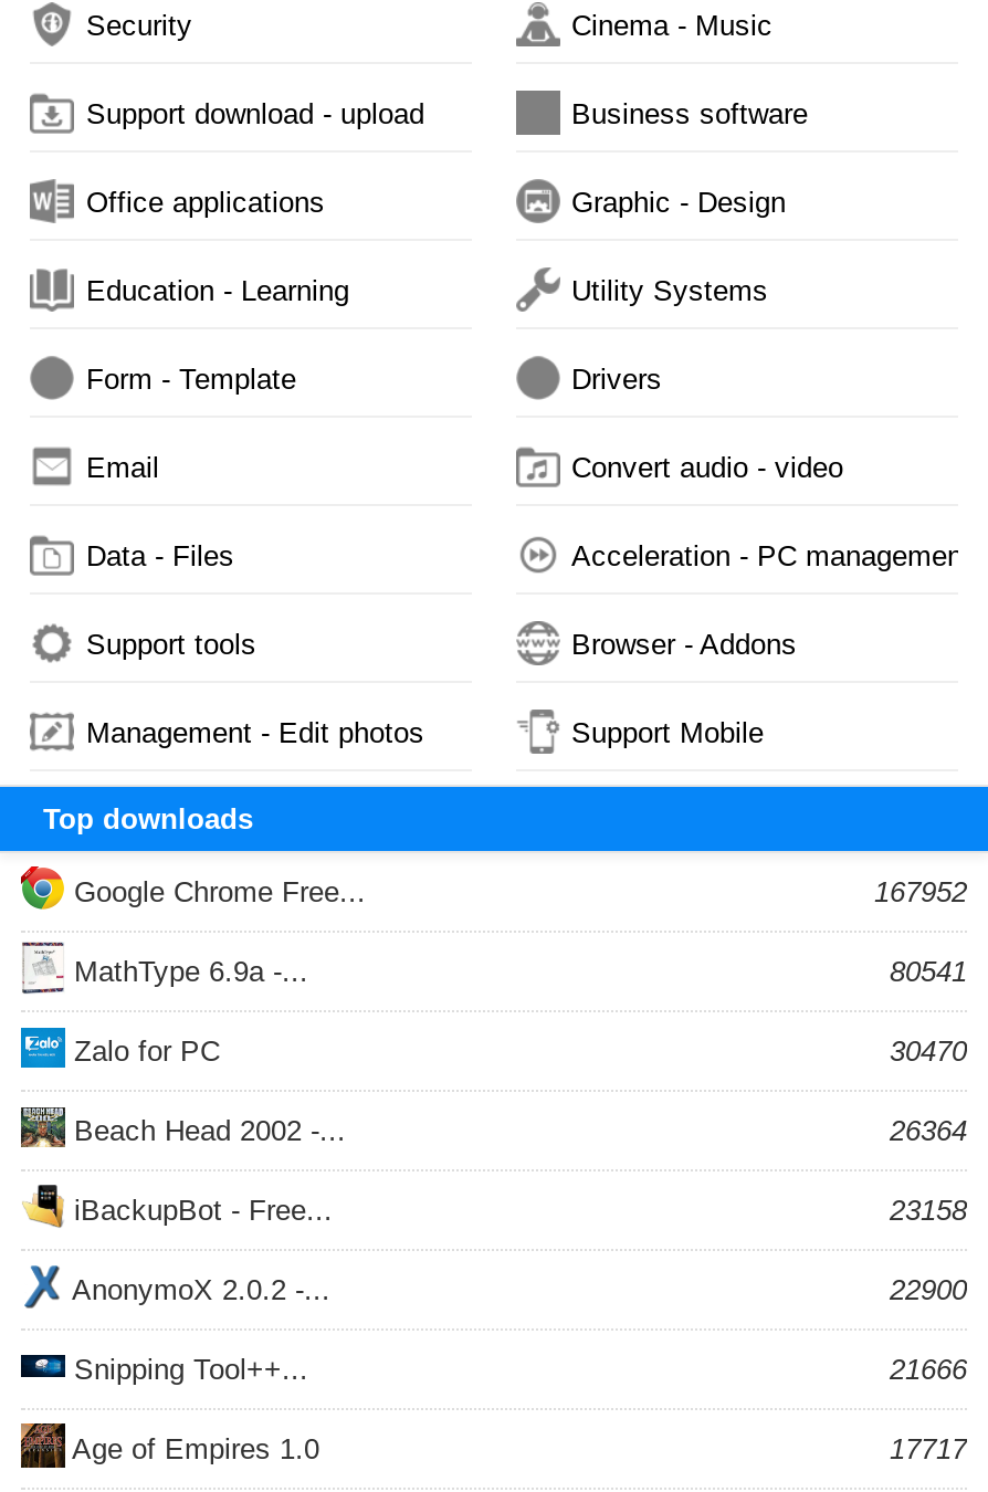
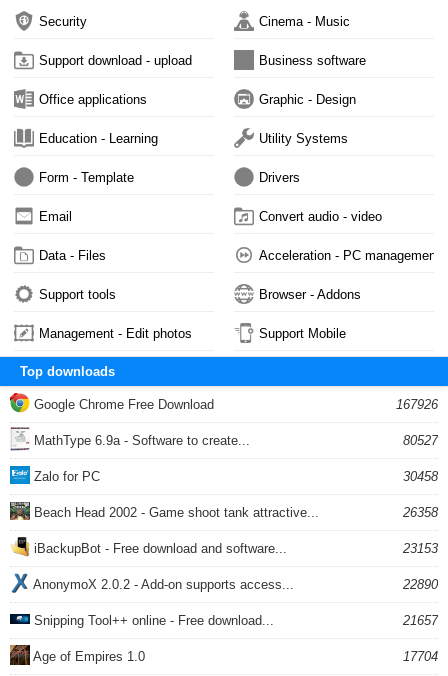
- Google Chrome Free...
- 167952
+ Google Chrome Free Download
+ 167926

- MathType 6.9a -...
- 80541
+ MathType 6.9a - Software to create...
+ 80527

- 30470
+ 30458

- Beach Head 2002 -...
- 26364
+ Beach Head 2002 - Game shoot tank attractive...
+ 26358

- iBackupBot - Free...
- 23158
+ iBackupBot - Free download and software...
+ 23153

- AnonymoX 2.0.2 -...
- 22900
+ AnonymoX 2.0.2 - Add-on supports access...
+ 22890

- Snipping Tool++...
- 21666
+ Snipping Tool++ online - Free download...
+ 21657

- 17717
+ 17704
